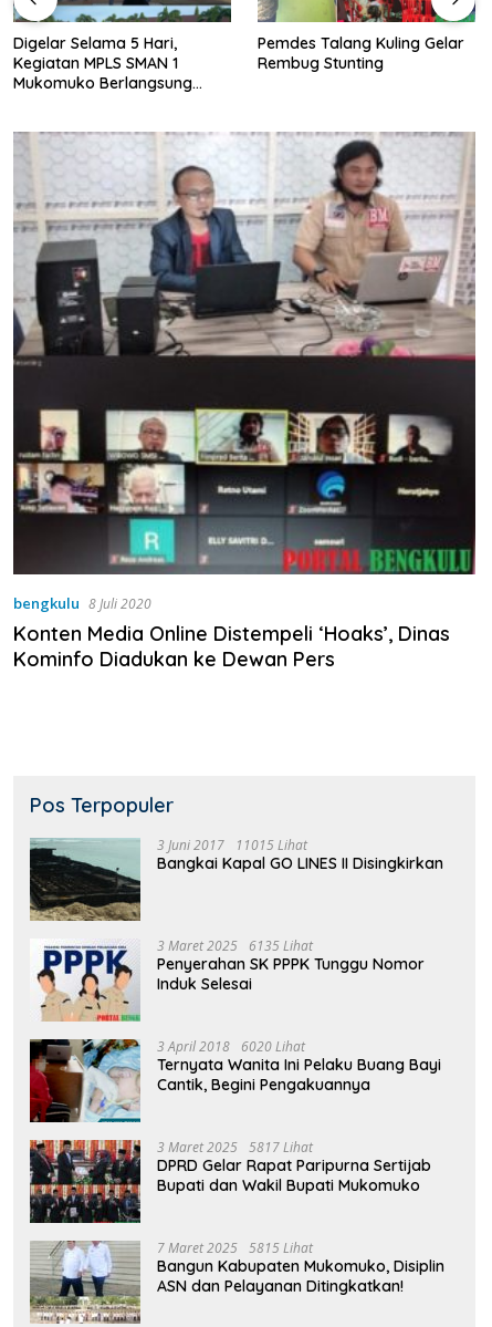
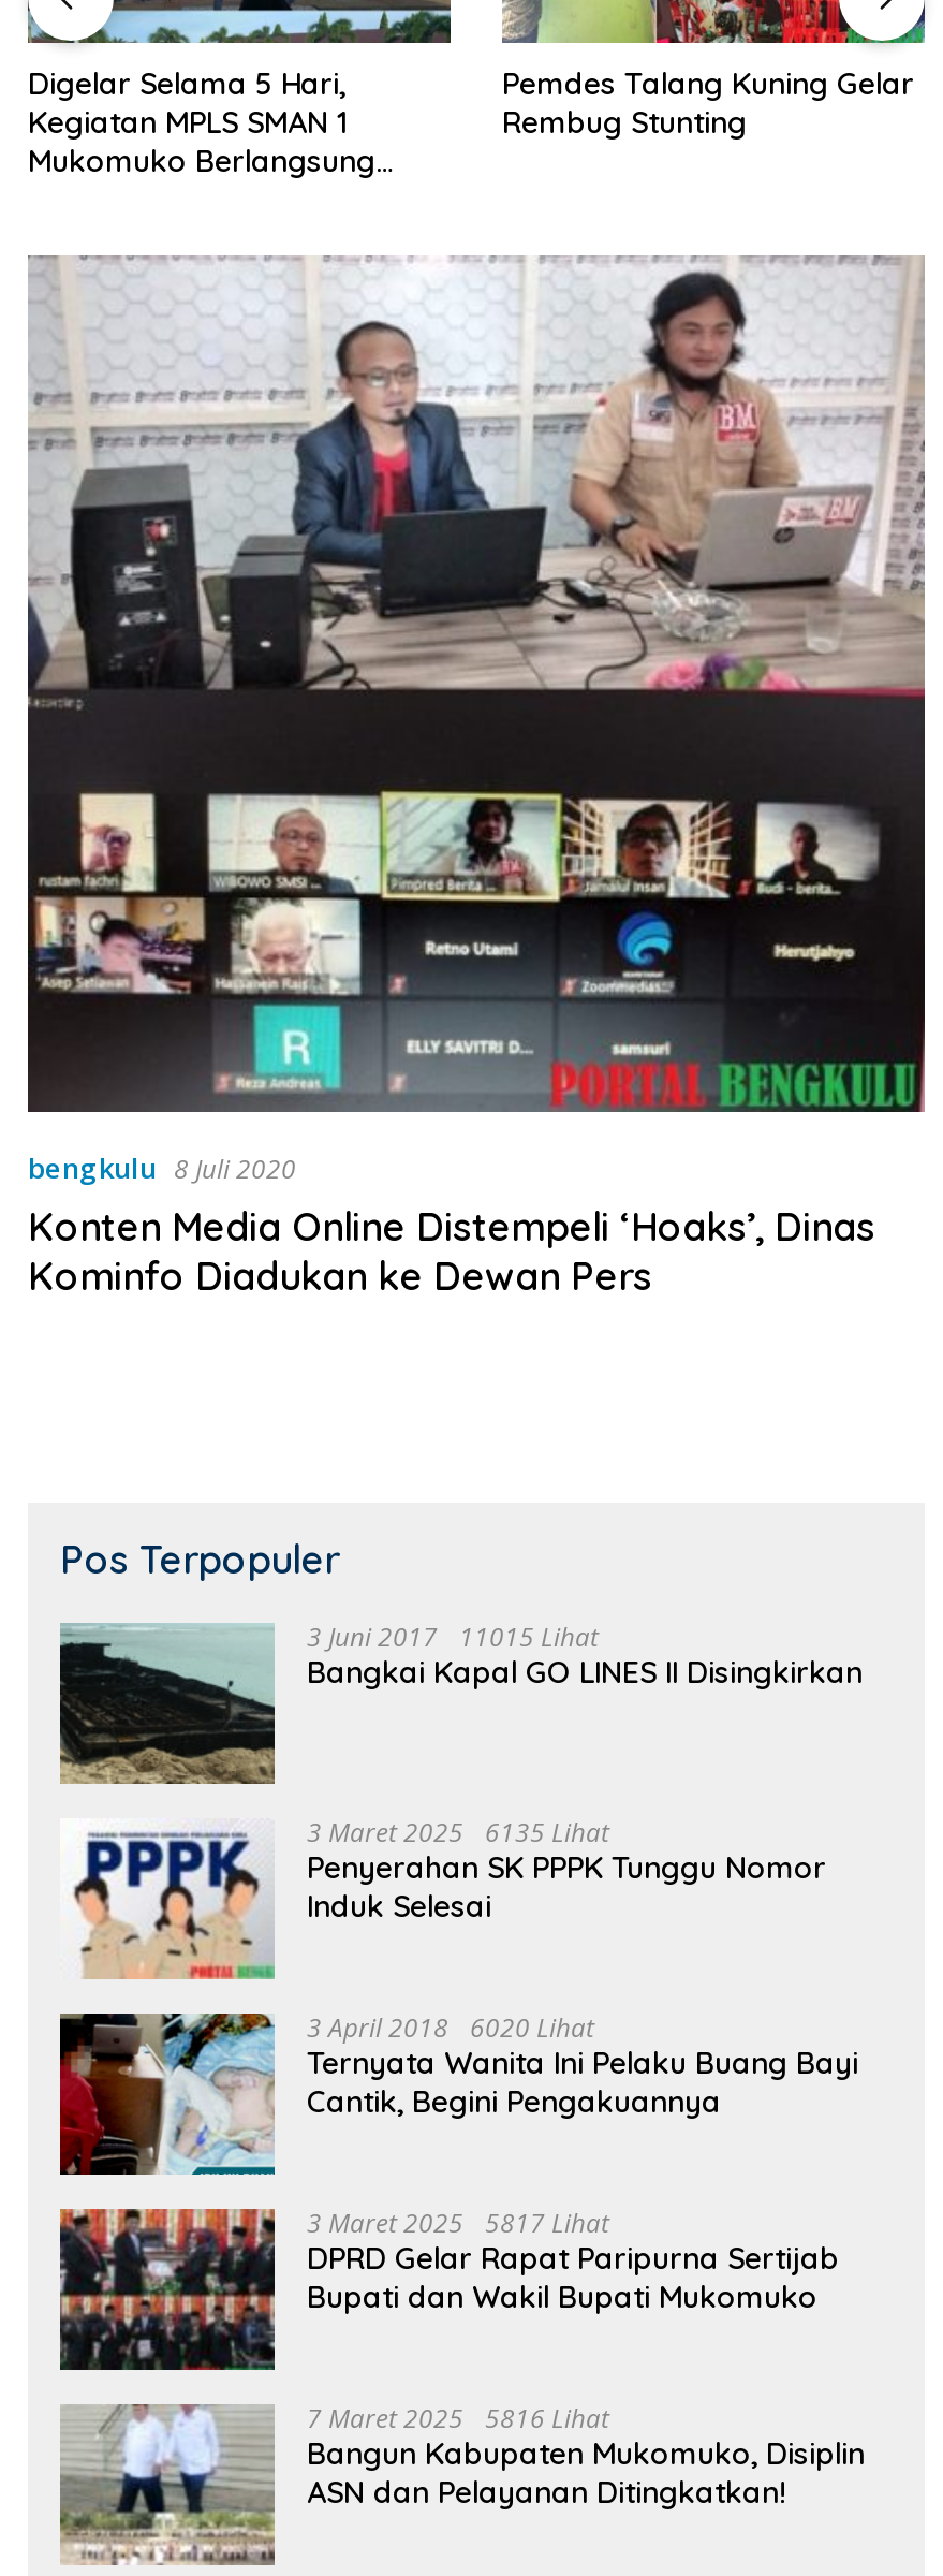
- Pemdes Talang Kuling Gelar
+ Pemdes Talang Kuning Gelar

- 7 Maret 2025 5815 Lihat
+ 7 Maret 2025 5816 Lihat
